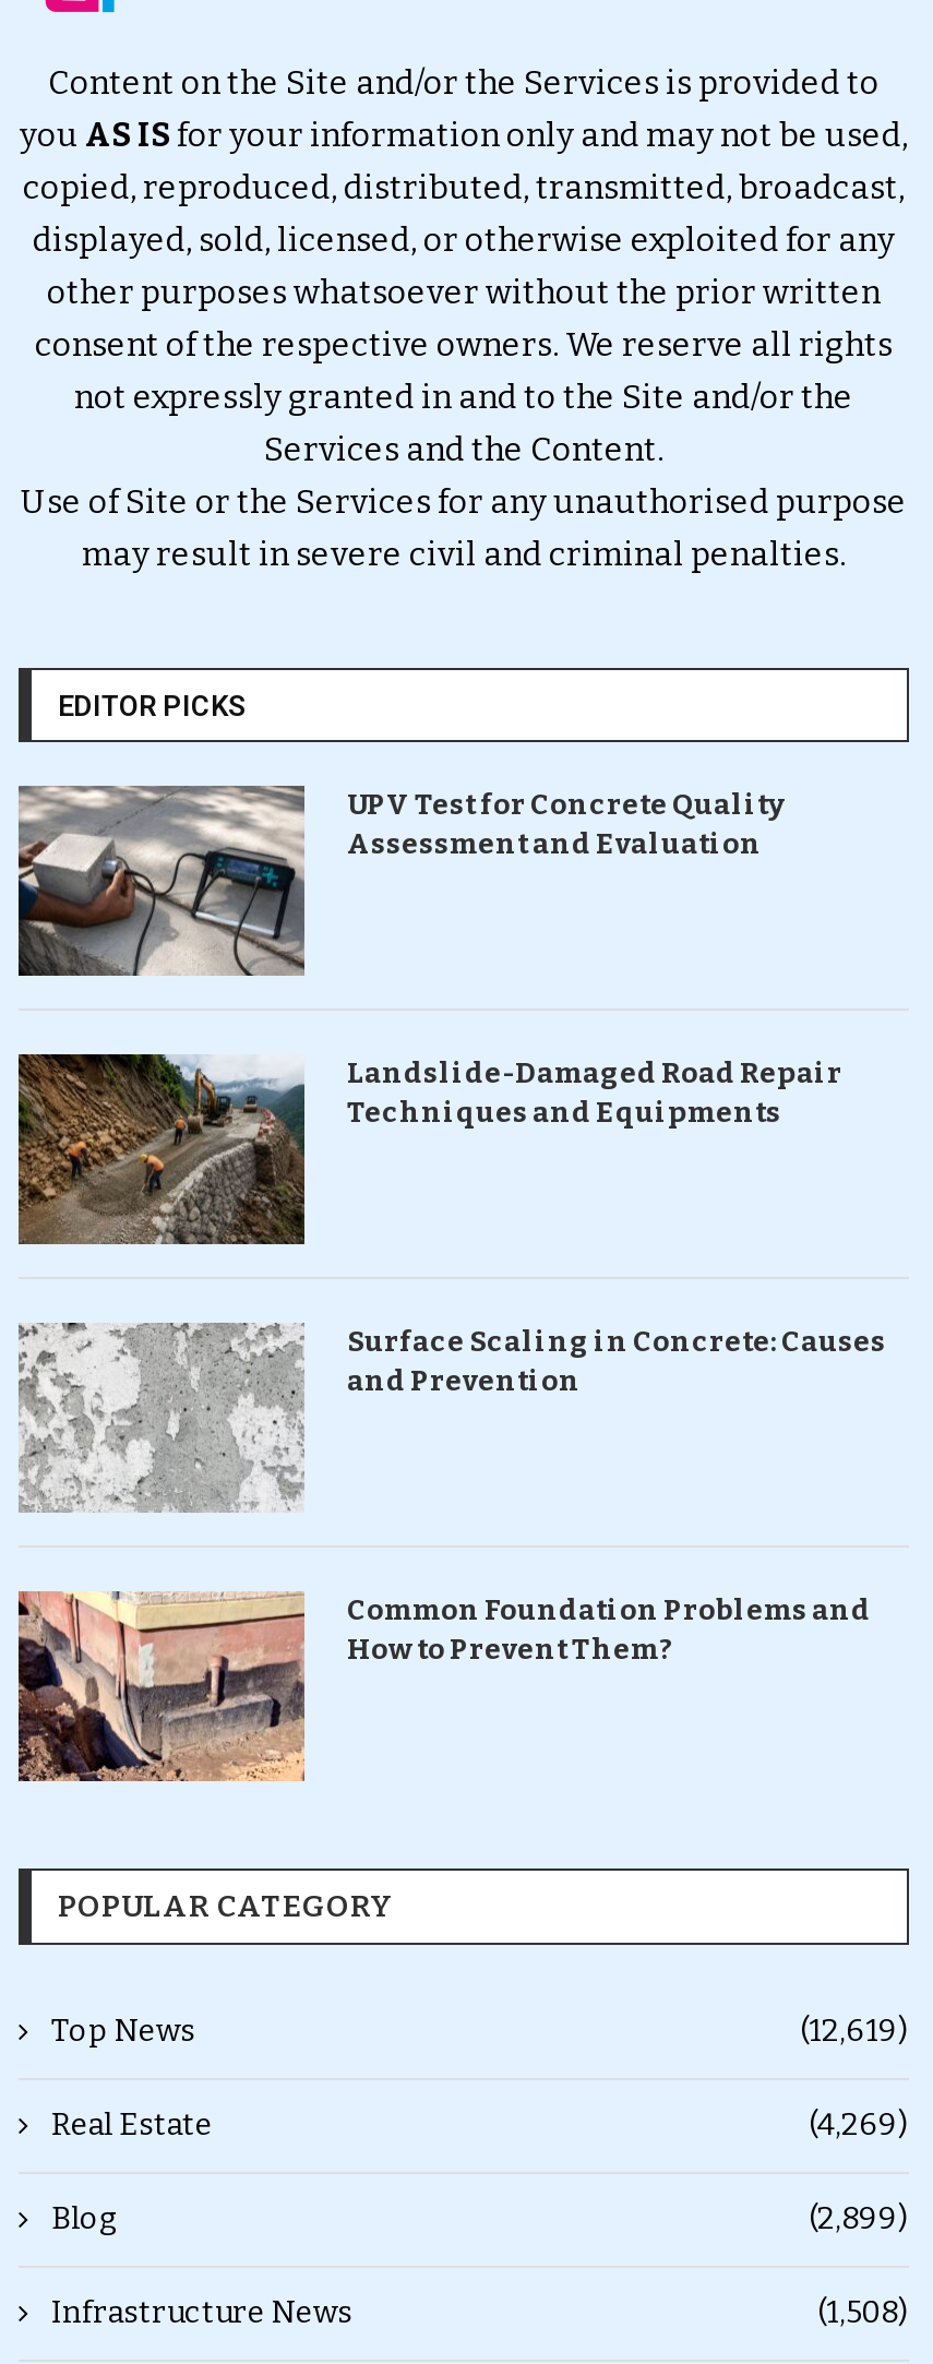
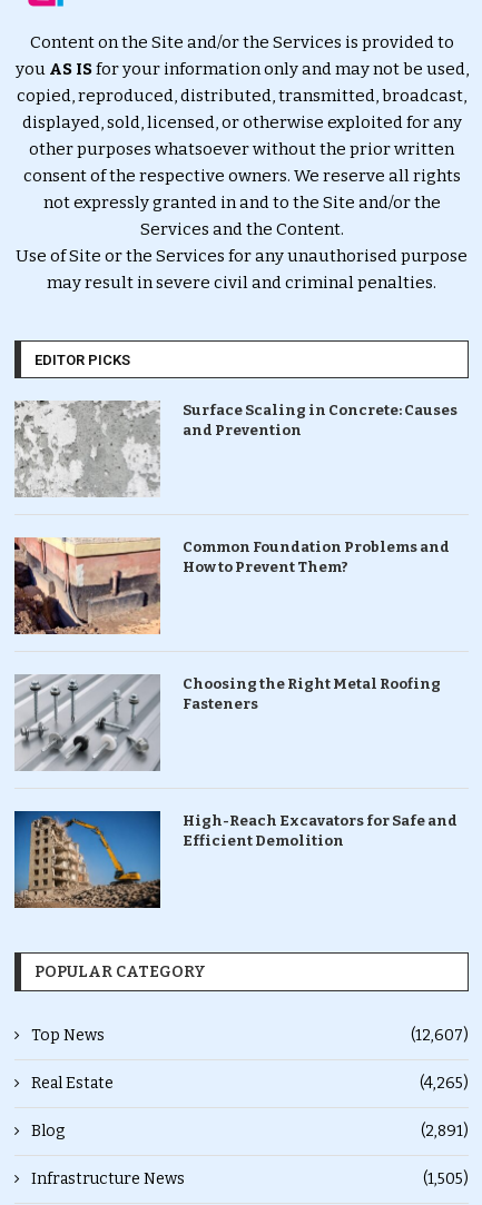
- [image]
- UPV Test for Concrete Quality
- Assessment and Evaluation

- [image]
- Landslide-Damaged Road Repair
- Techniques and Equipments

moved up: [image] | Surface Scaling in Concrete: Causes | and Prevention | Common Foundation Problems and | How to Prevent Them?

moved up: [image]

+ [image]
+ High-Reach Excavators for Safe and
+ Efficient Demolition

+ [image]
+ Choosing the Right Metal Roofing
+ Fasteners

- (12,619)
+ (12,607)

- (4,269)
+ (4,265)

- (2,899)
+ (2,891)

- (1,508)
+ (1,505)
